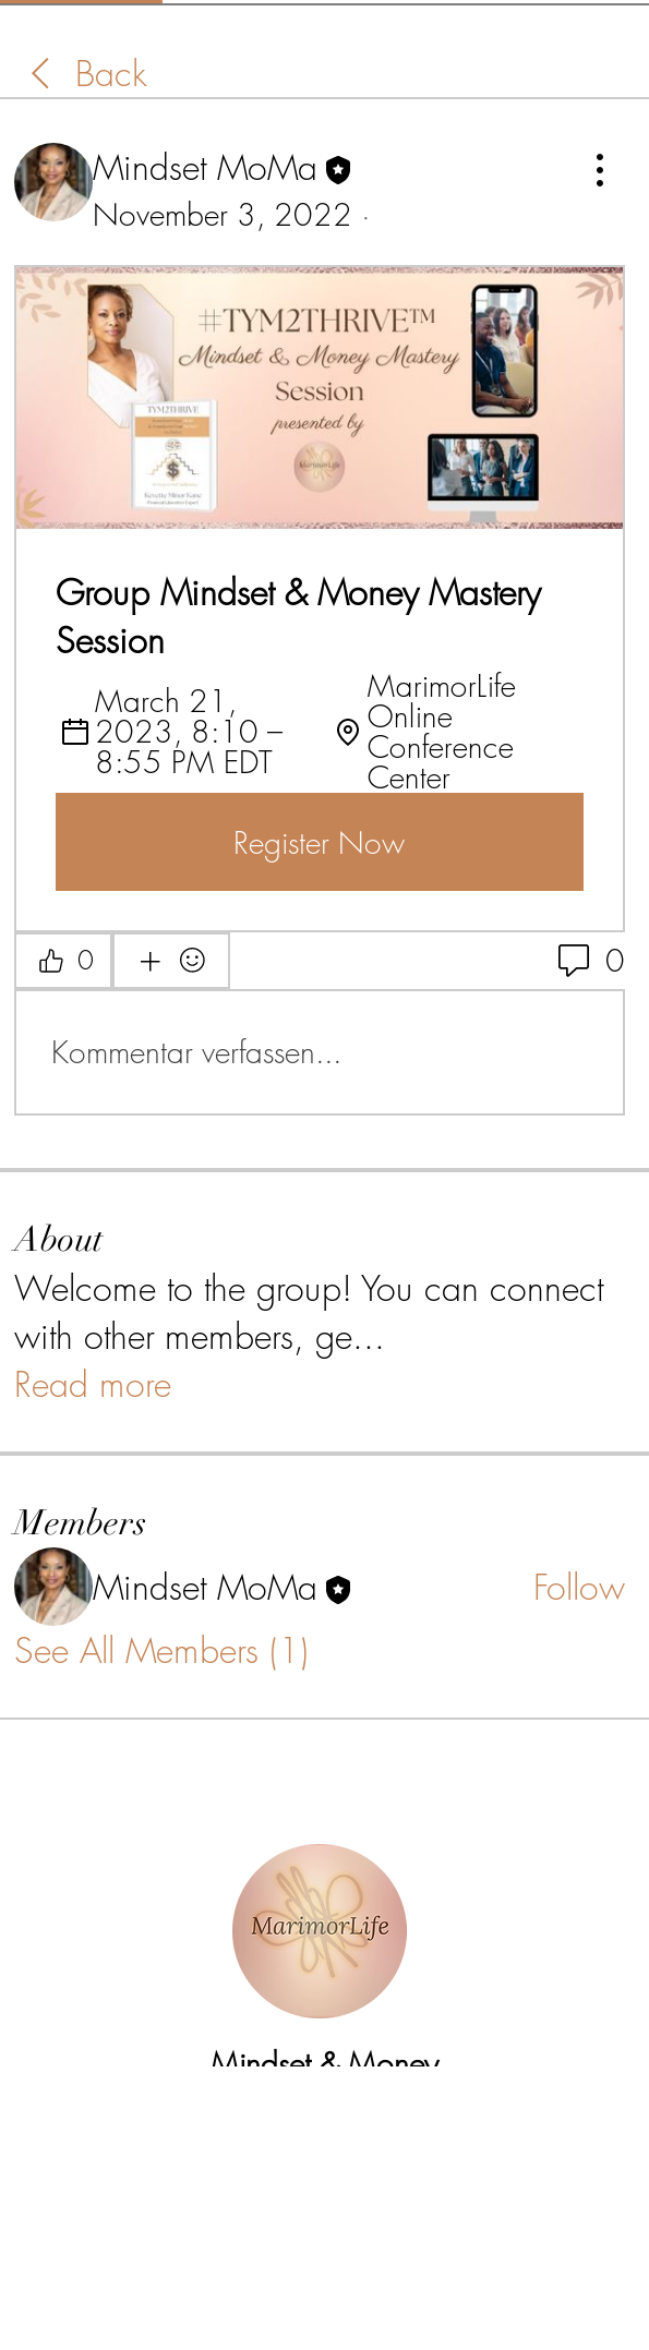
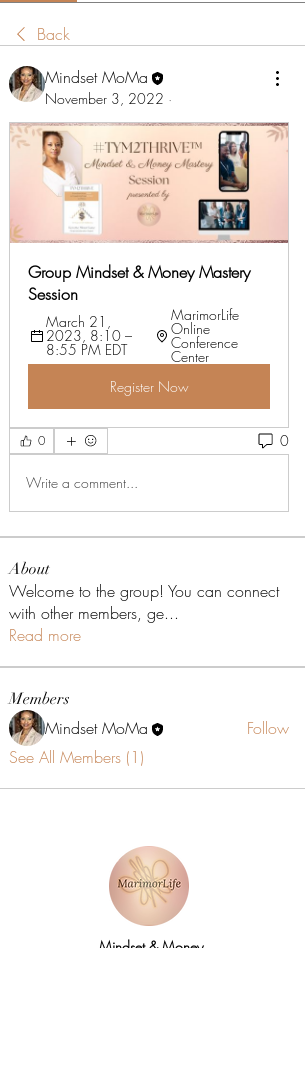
- Kommentar verfassen...
+ Write a comment...
